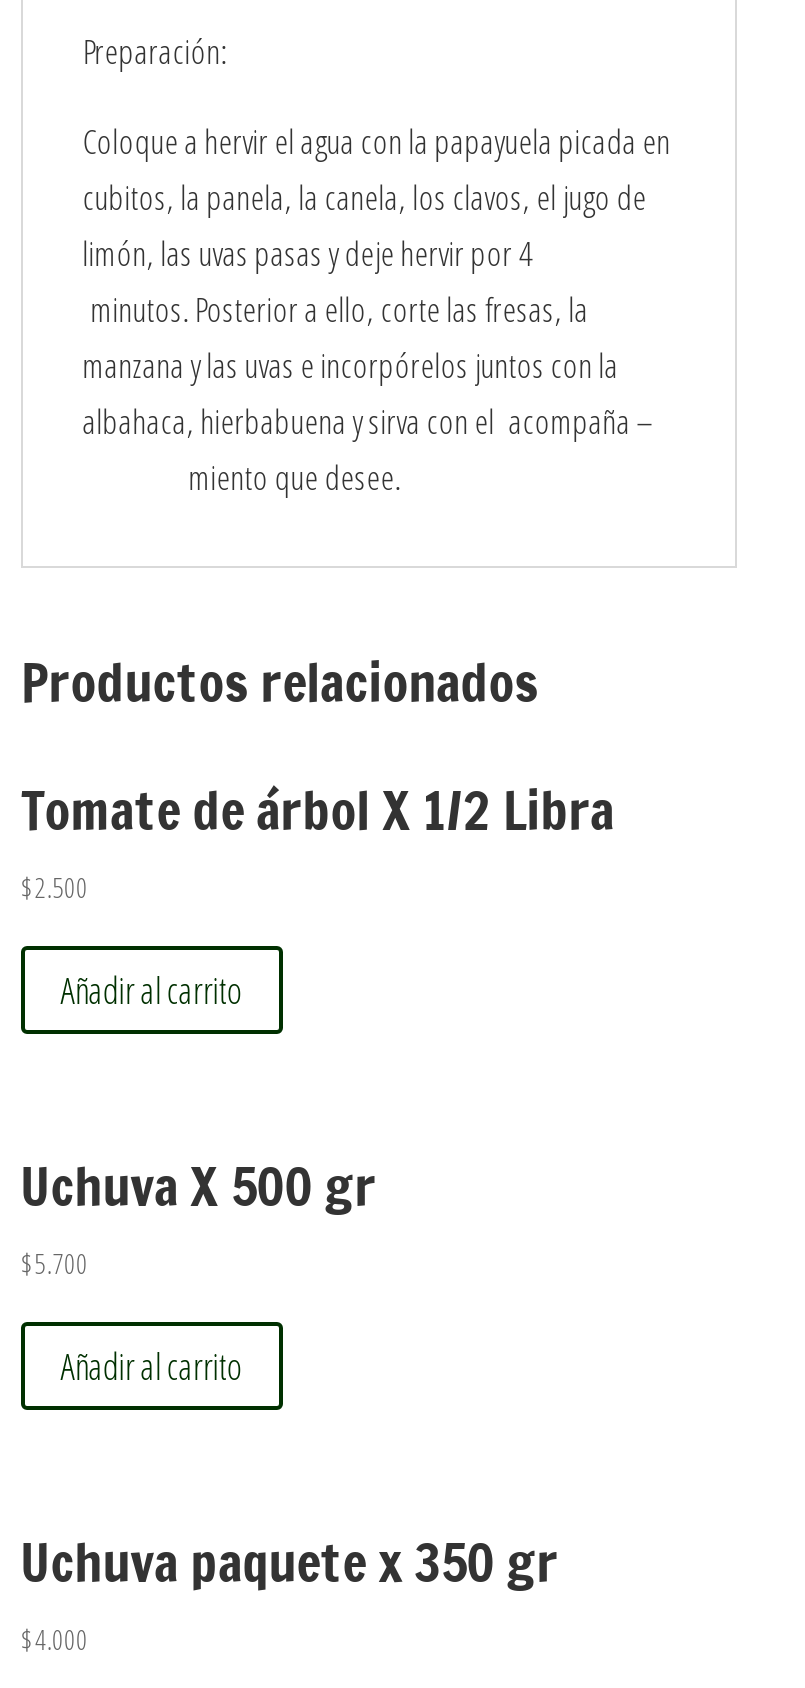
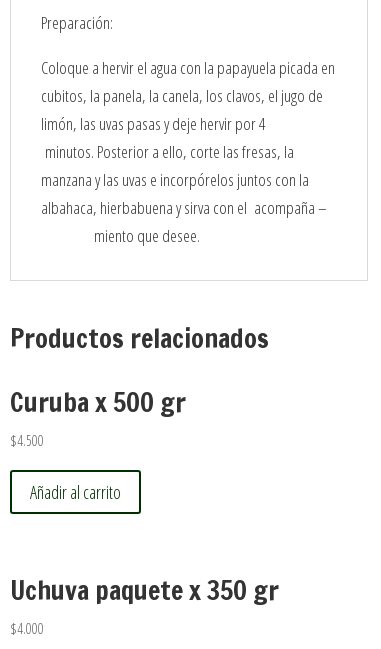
- Tomate de árbol X 1/2 Libra
- $2.500
- Añadir al carrito
- Uchuva X 500 gr
- $5.700
+ Curuba x 500 gr
+ $4.500
